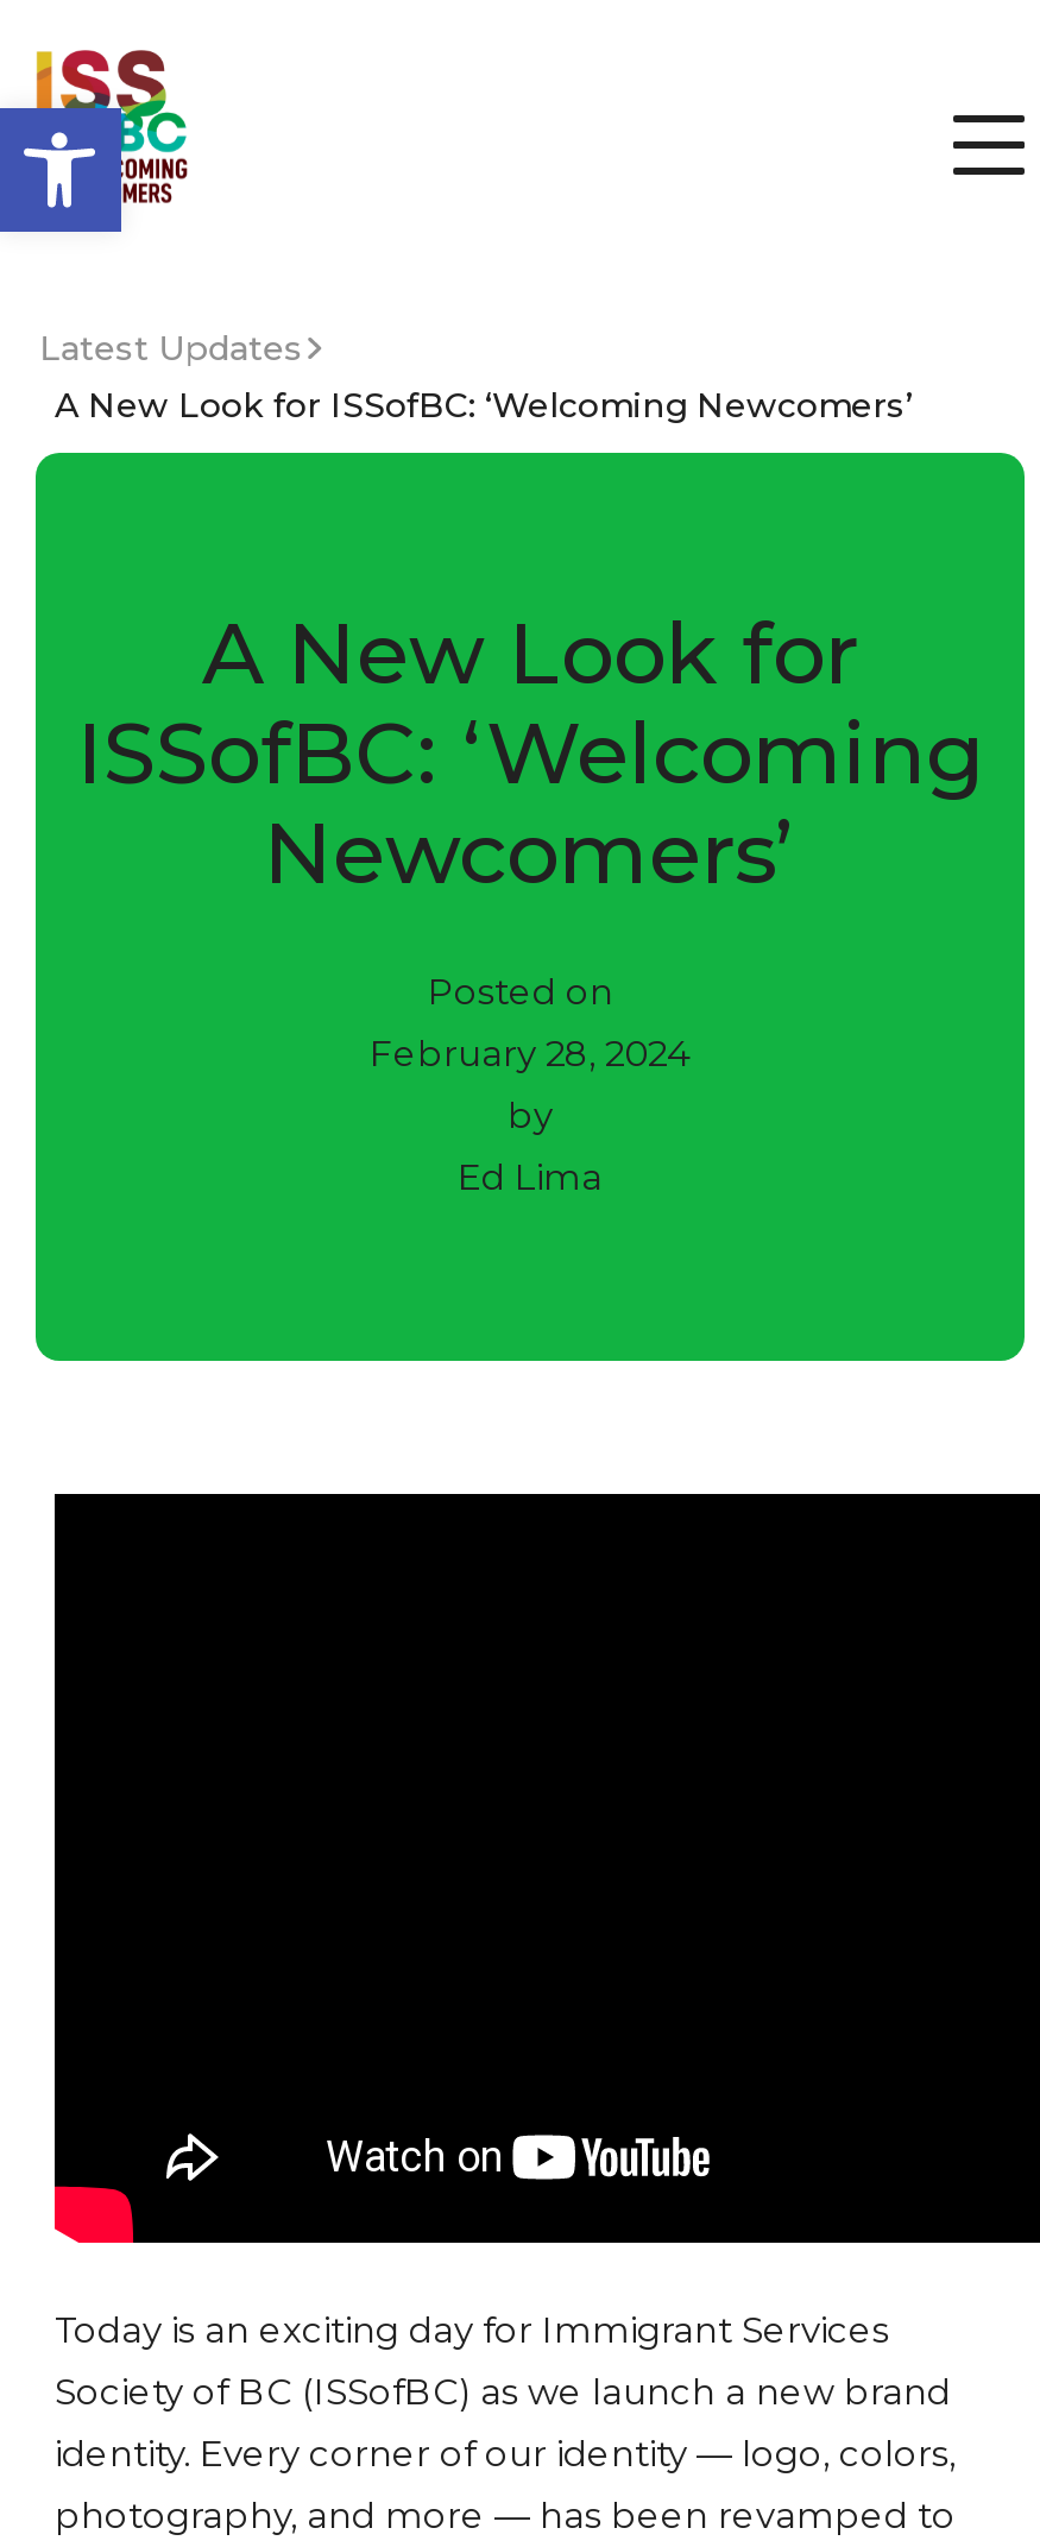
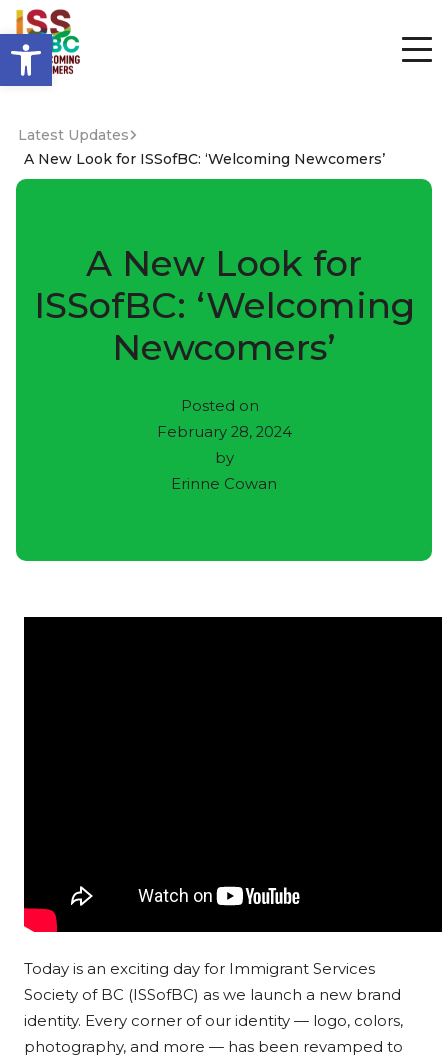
- Ed Lima
+ Erinne Cowan
